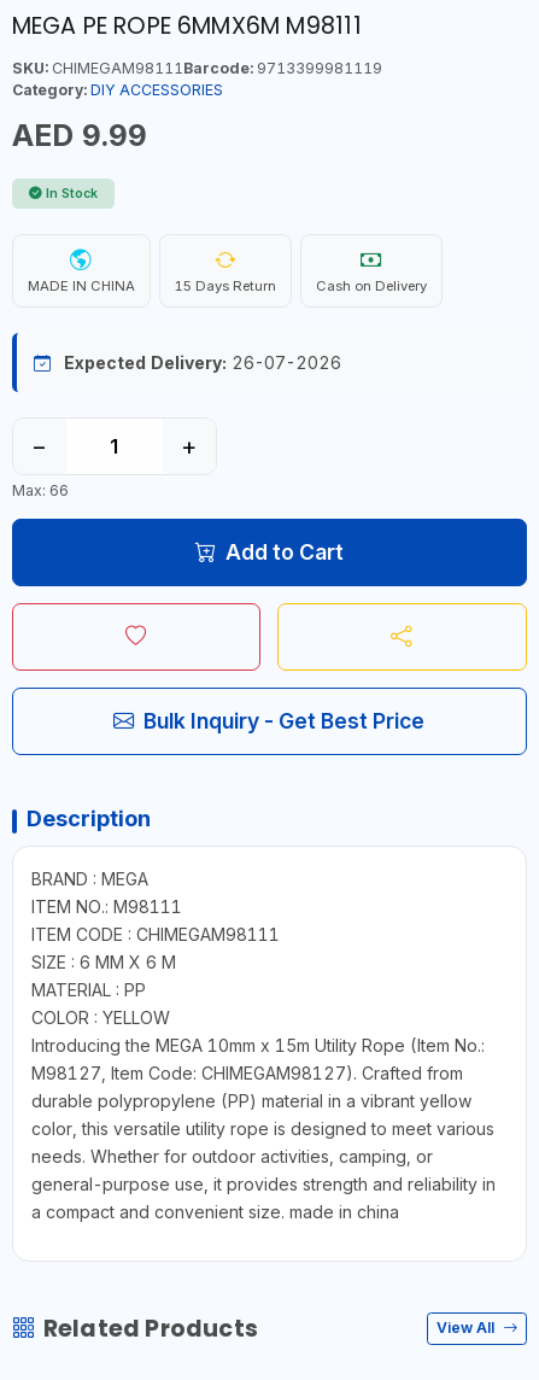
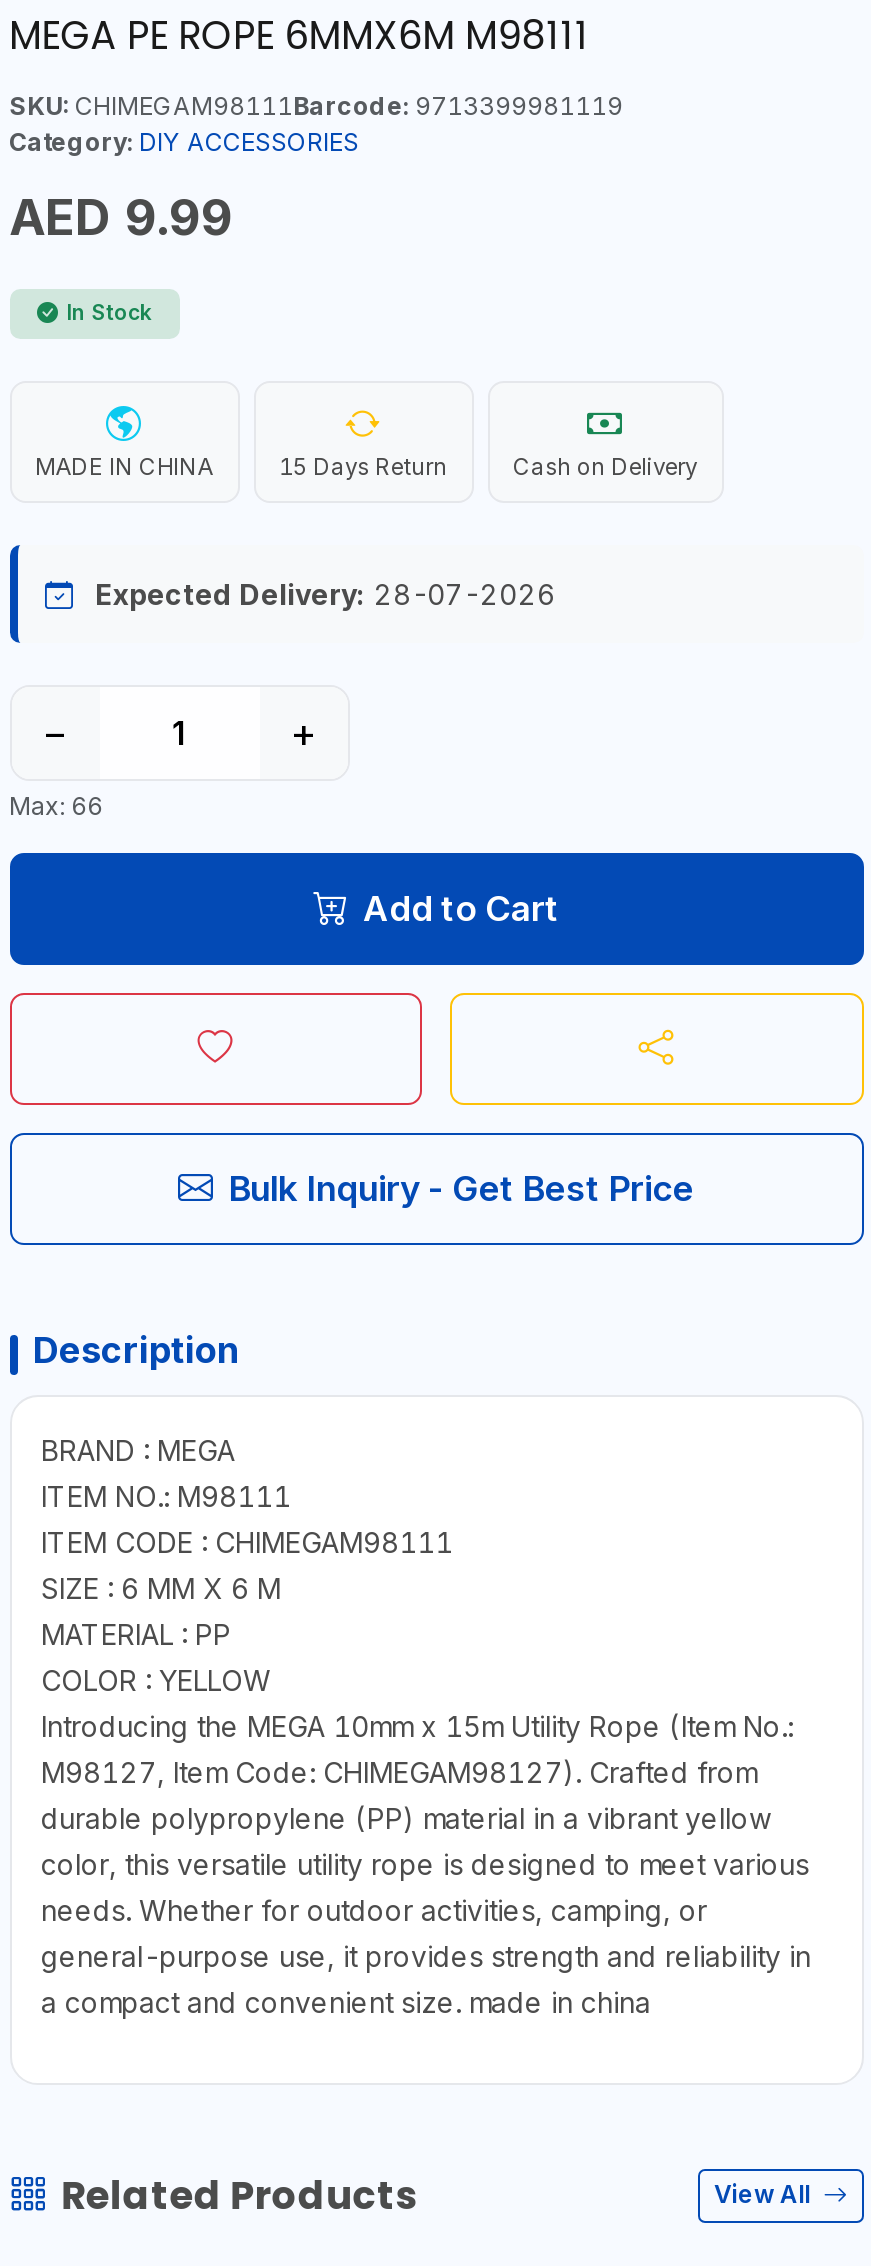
- Expected Delivery: 26-07-2026
+ Expected Delivery: 28-07-2026
